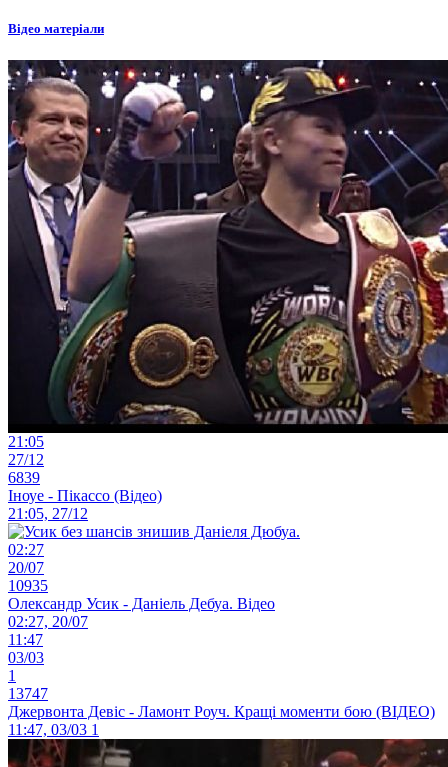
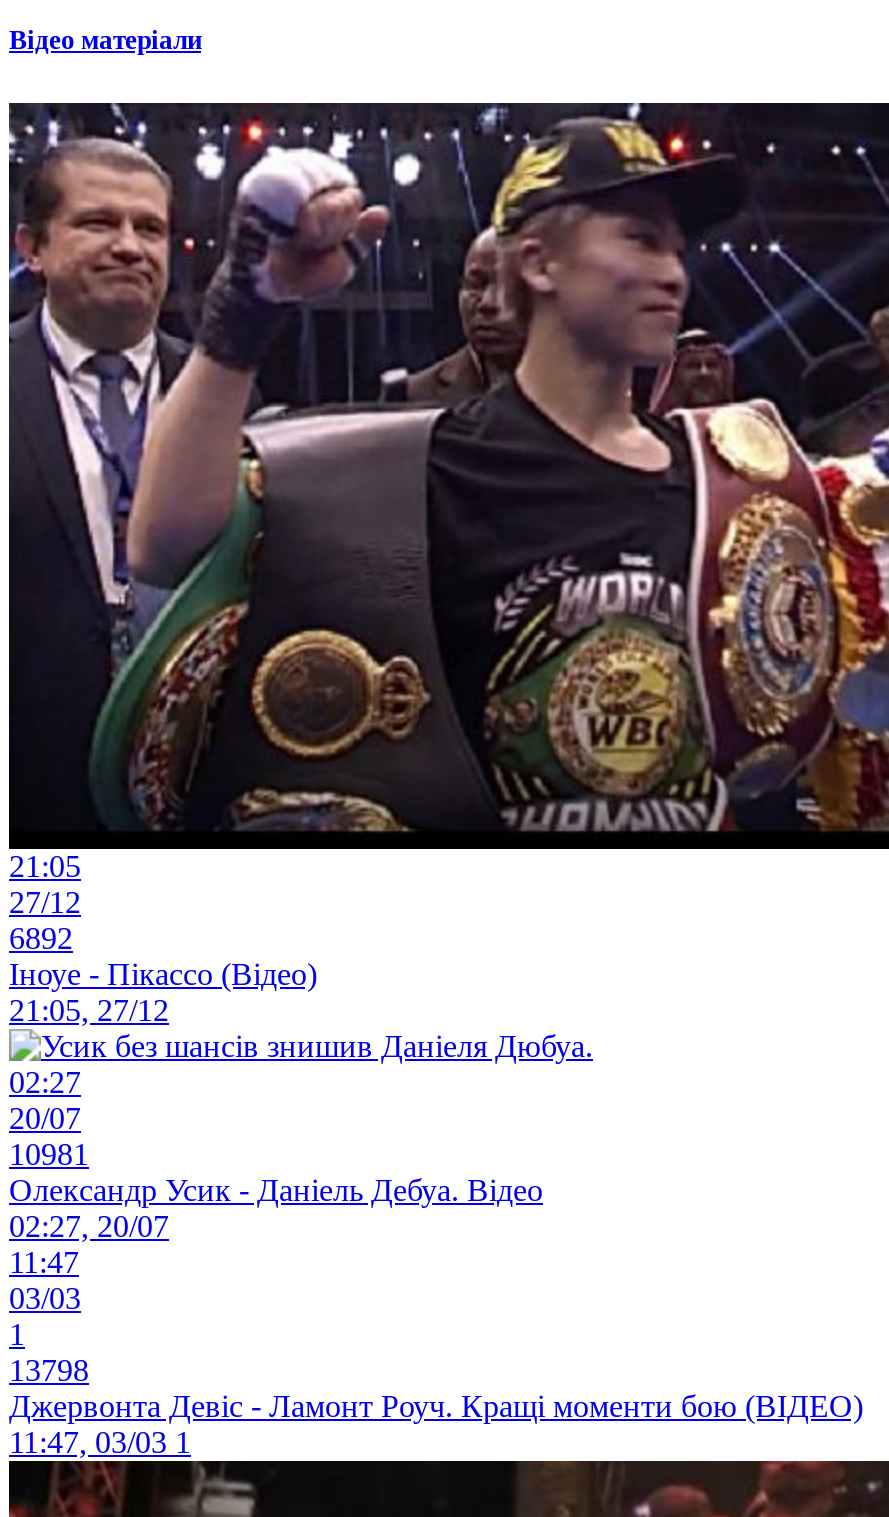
- 6839
+ 6892

- 10935
+ 10981

- 13747
+ 13798
